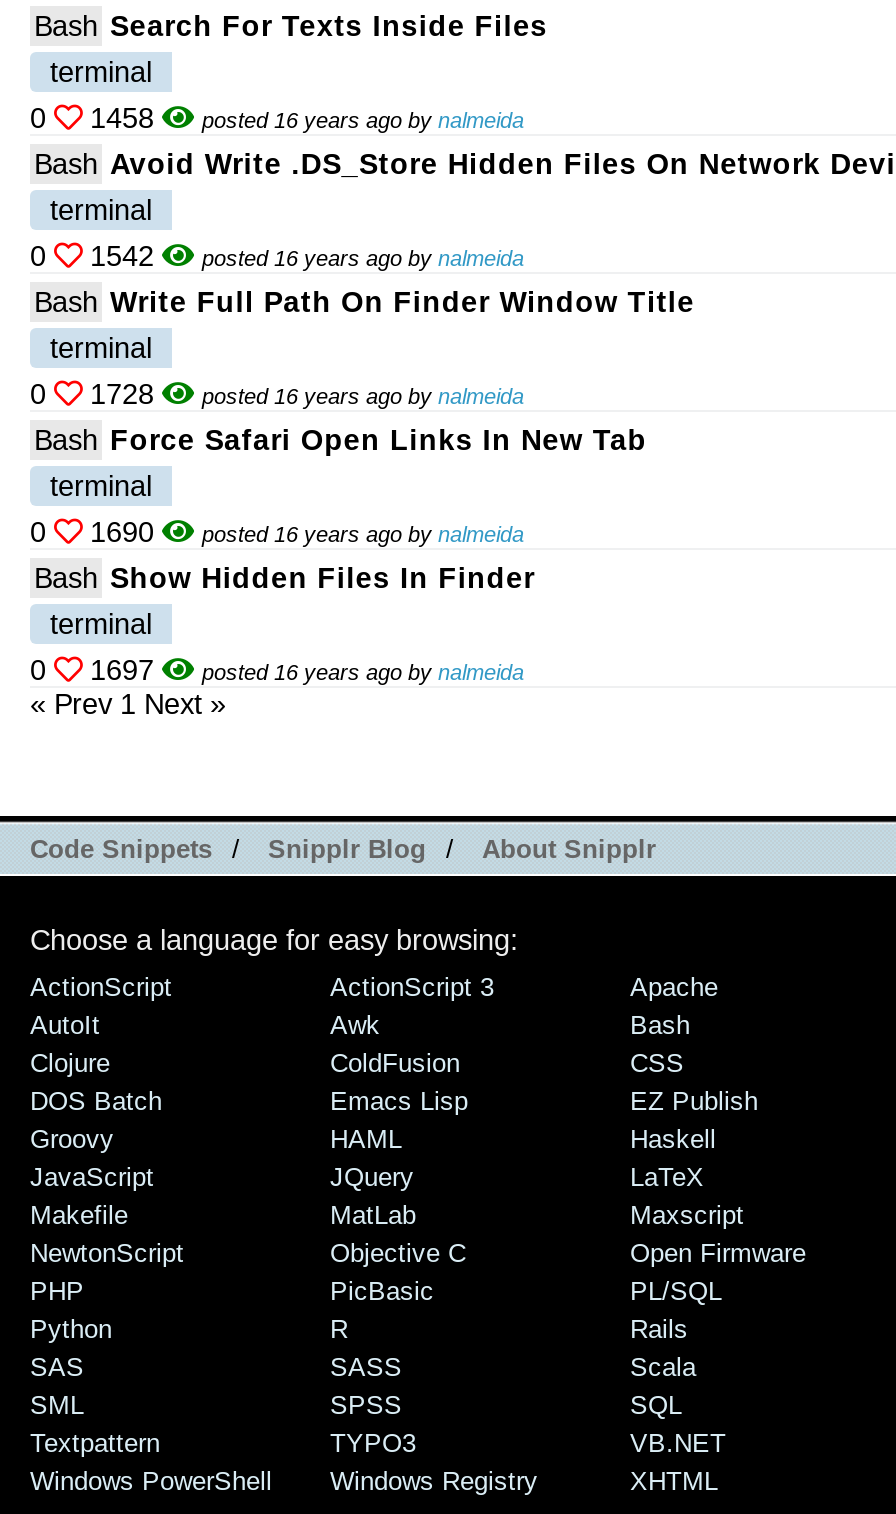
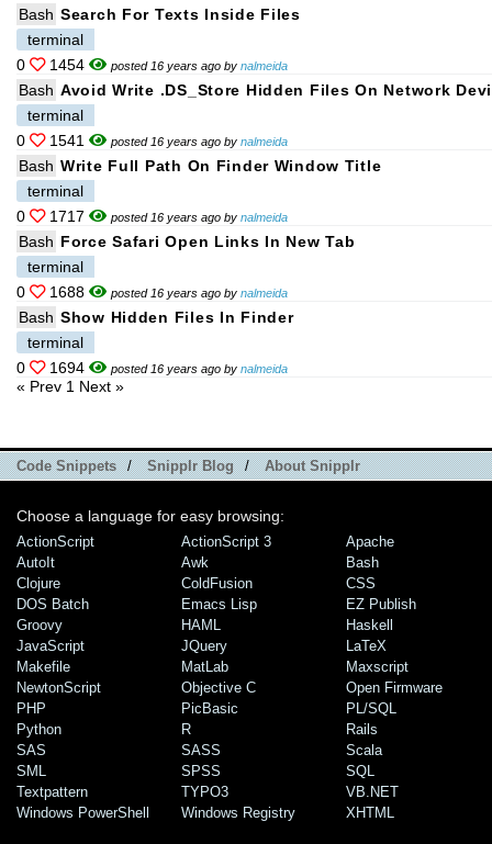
- 0 1458 posted 16 years ago by nalmeida
+ 0 1454 posted 16 years ago by nalmeida

- 0 1542 posted 16 years ago by nalmeida
+ 0 1541 posted 16 years ago by nalmeida

- 0 1728 posted 16 years ago by nalmeida
+ 0 1717 posted 16 years ago by nalmeida

- 0 1690 posted 16 years ago by nalmeida
+ 0 1688 posted 16 years ago by nalmeida

- 0 1697 posted 16 years ago by nalmeida
+ 0 1694 posted 16 years ago by nalmeida
